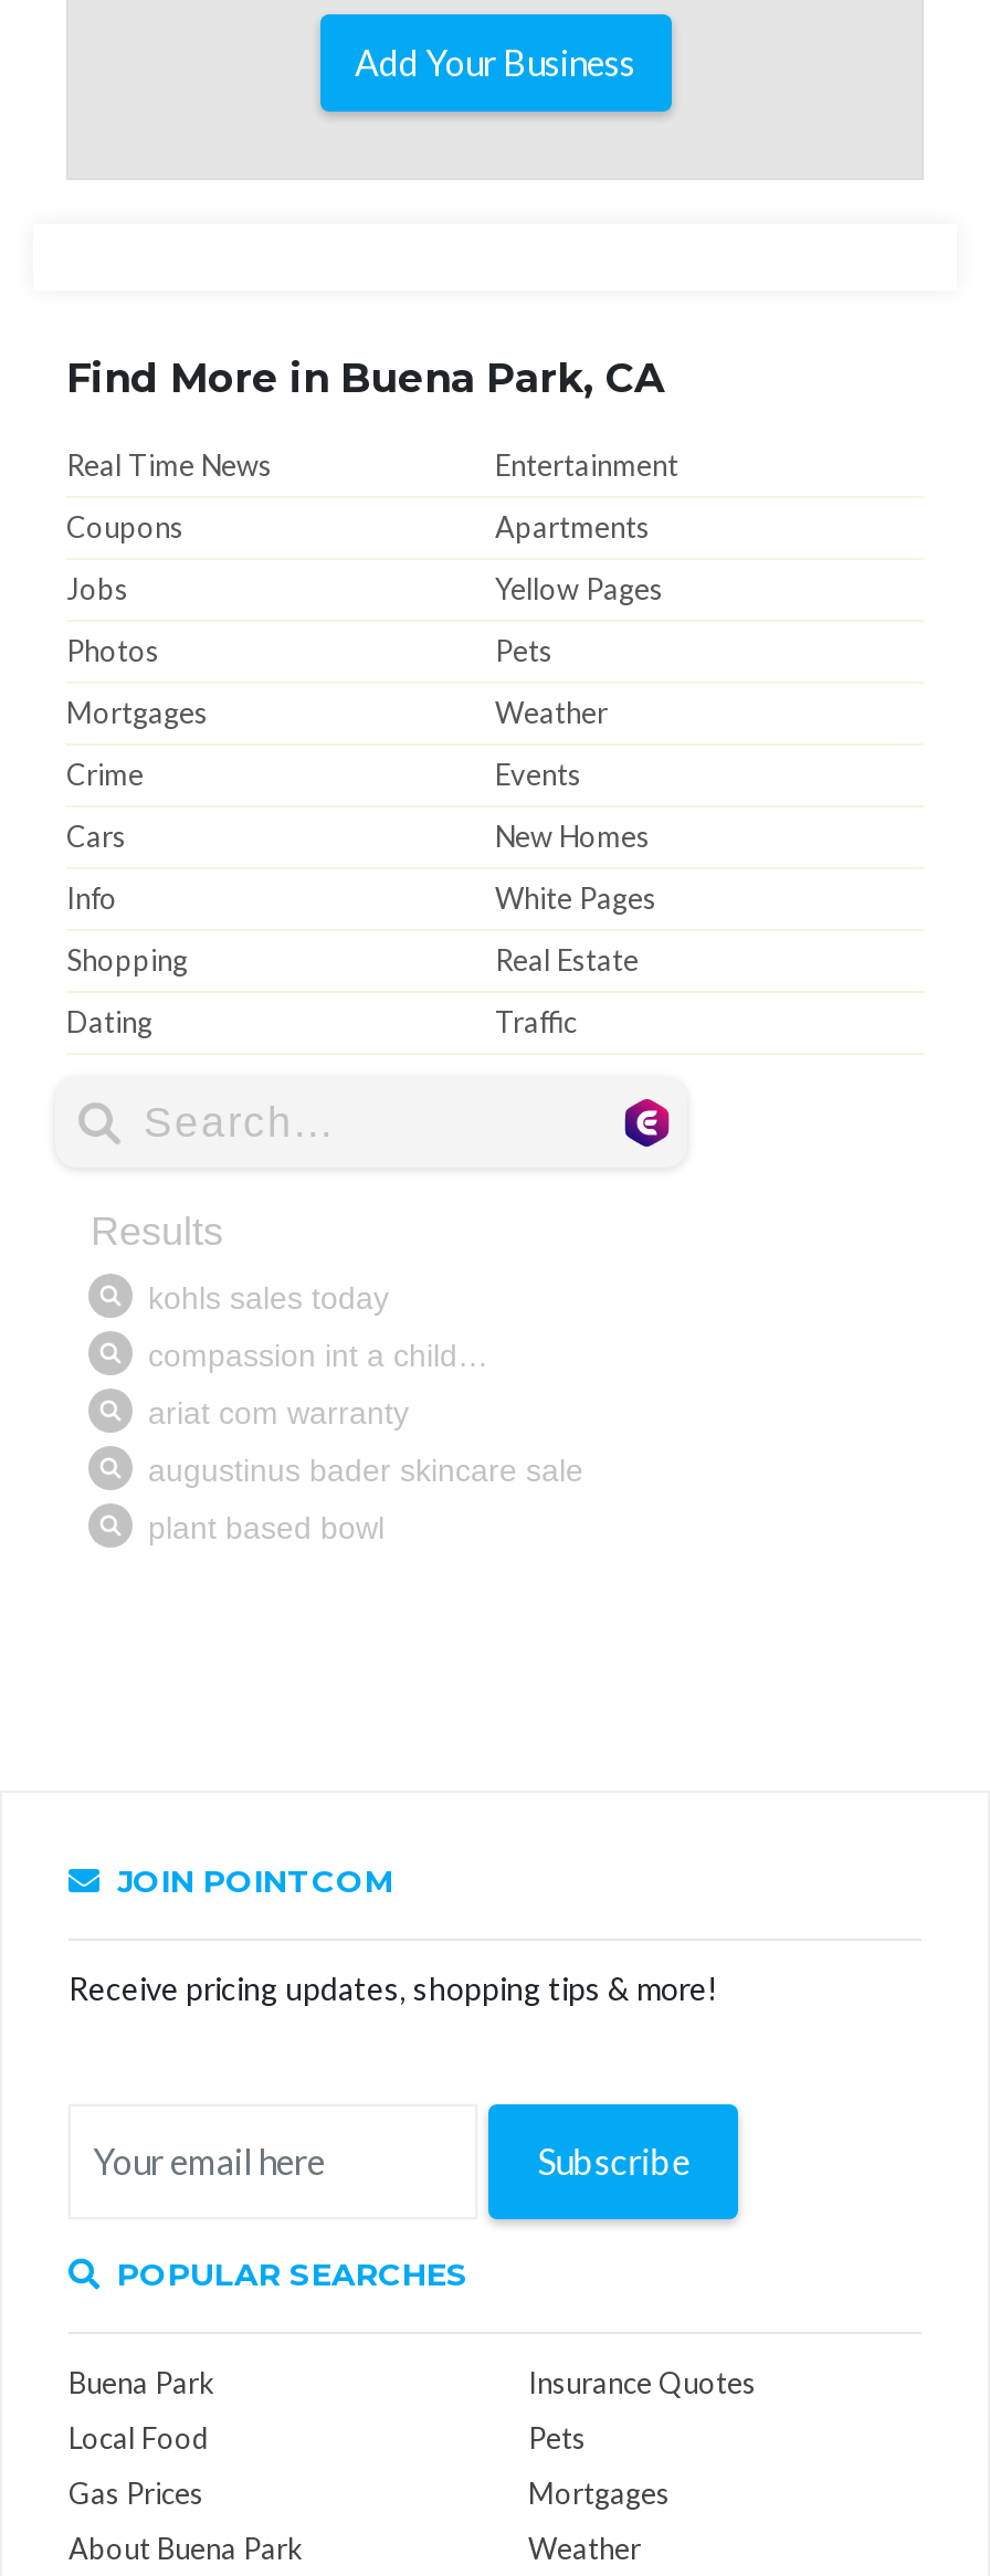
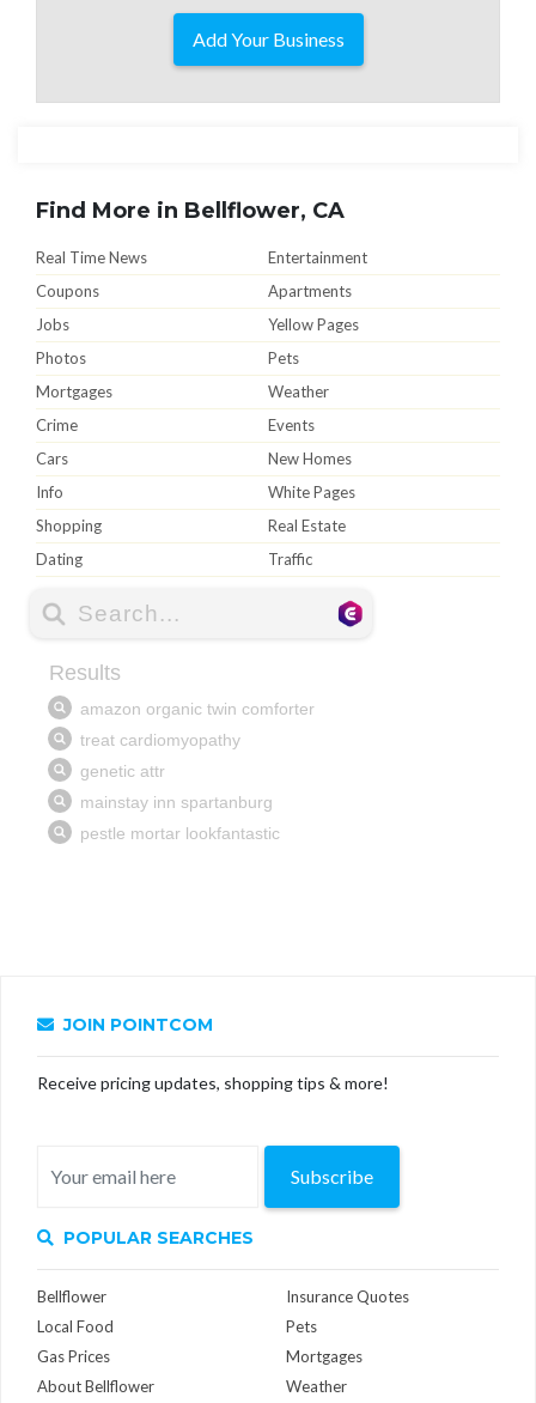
- Find More in Buena Park, CA
+ Find More in Bellflower, CA

- Buena Park
+ Bellflower

- About Buena Park
+ About Bellflower
